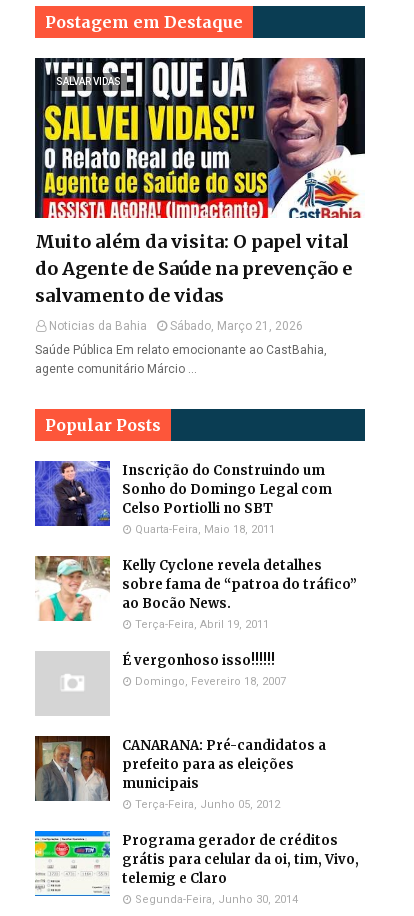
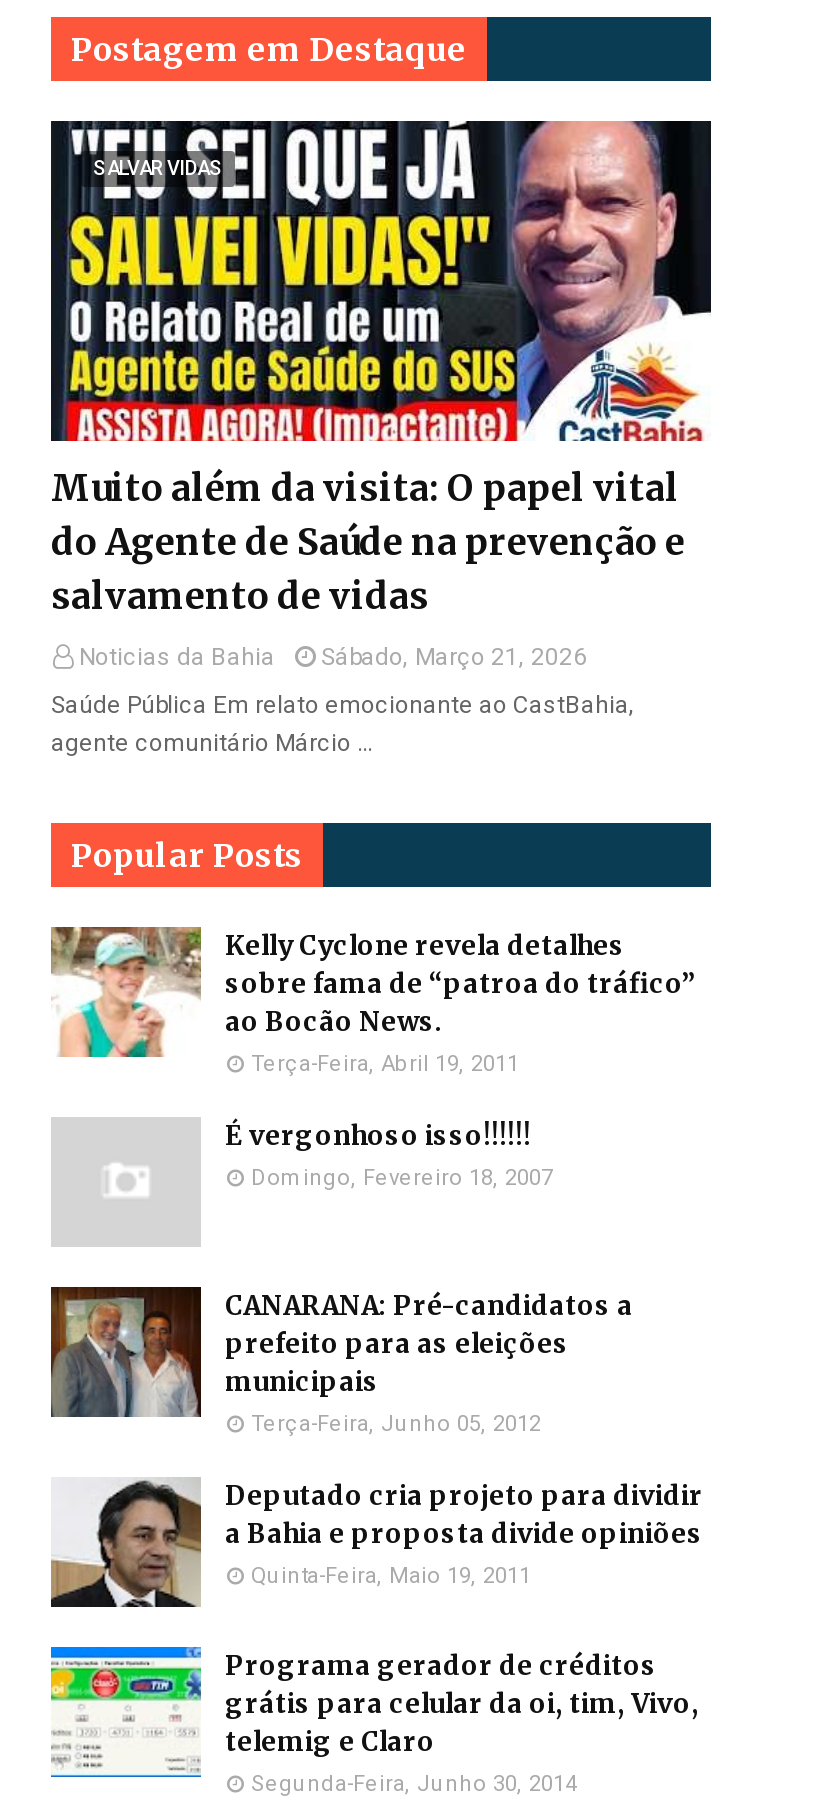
- [image]
- Inscrição do Construindo um
- Sonho do Domingo Legal com
- Celso Portiolli no SBT
- Quarta-Feira, Maio 18, 2011

moved up: [image] | Kelly Cyclone revela detalhes | sobre fama de “patroa do tráfico” | ... | municipais | Terça-Feira, Junho 05, 2012

+ [image]
+ Deputado cria projeto para dividir
+ a Bahia e proposta divide opiniões
+ Quinta-Feira, Maio 19, 2011
